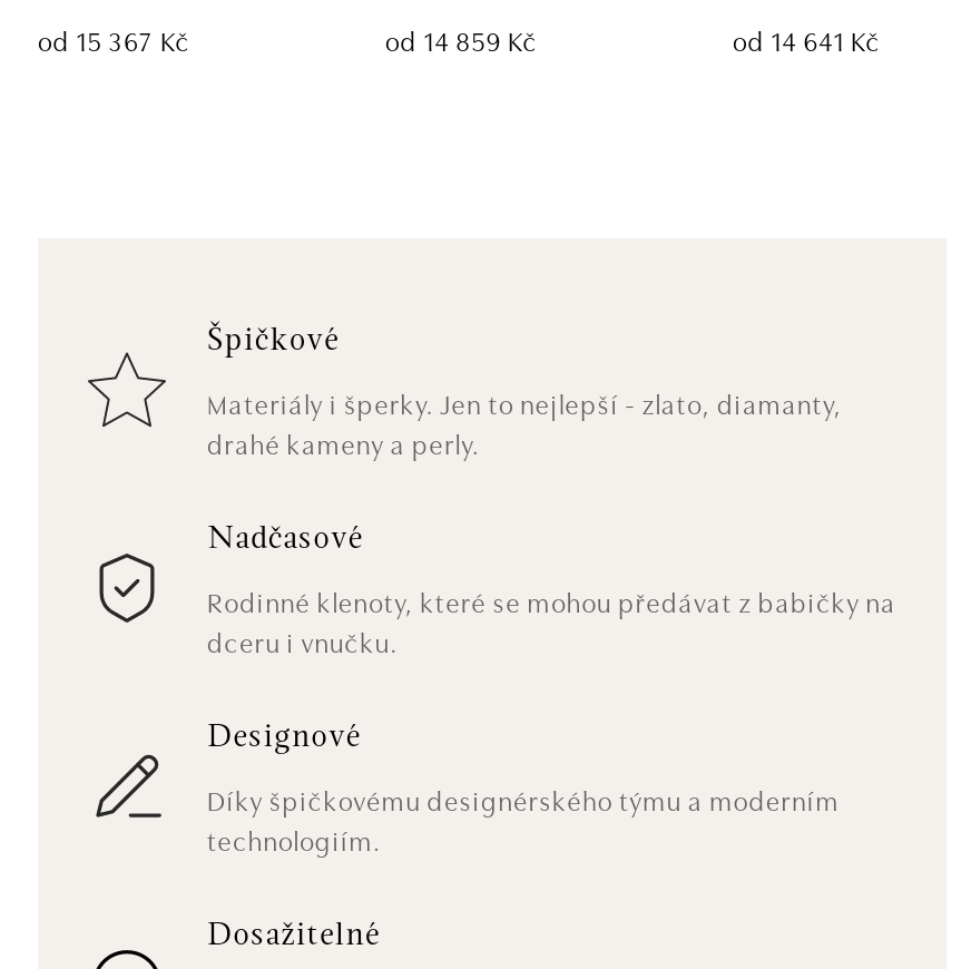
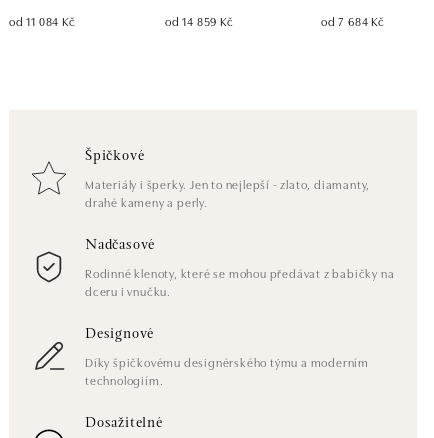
- od 15 367 Kč
+ od 11 084 Kč

- od 14 641 Kč
+ od 7 684 Kč
